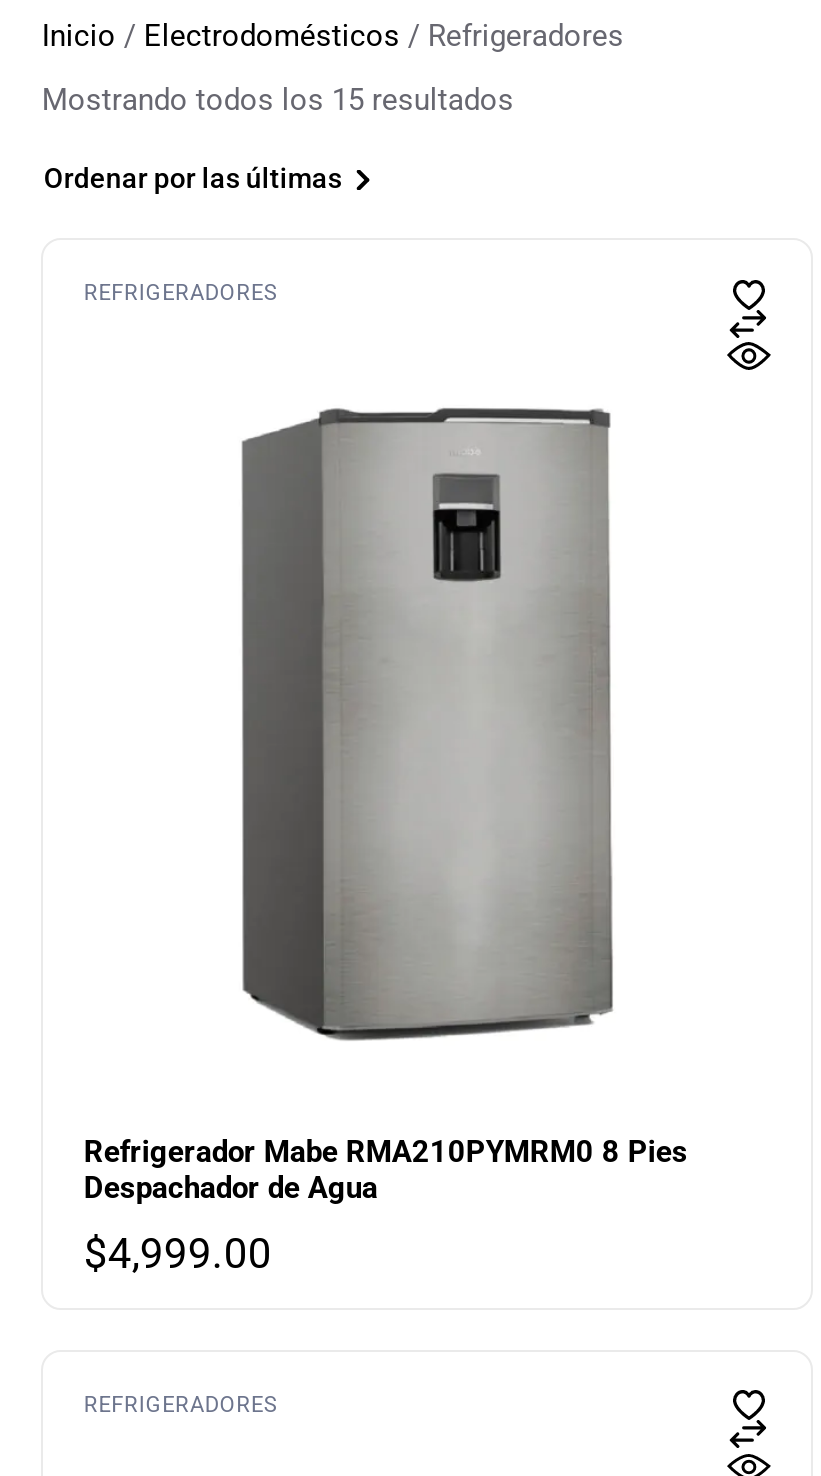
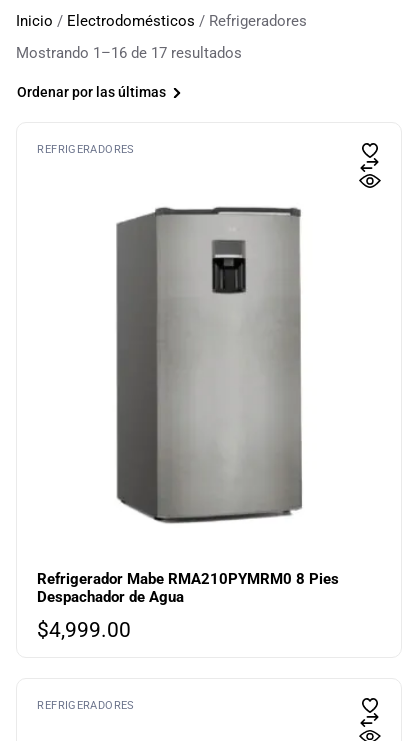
- Mostrando todos los 15 resultados
+ Mostrando 1–16 de 17 resultados
